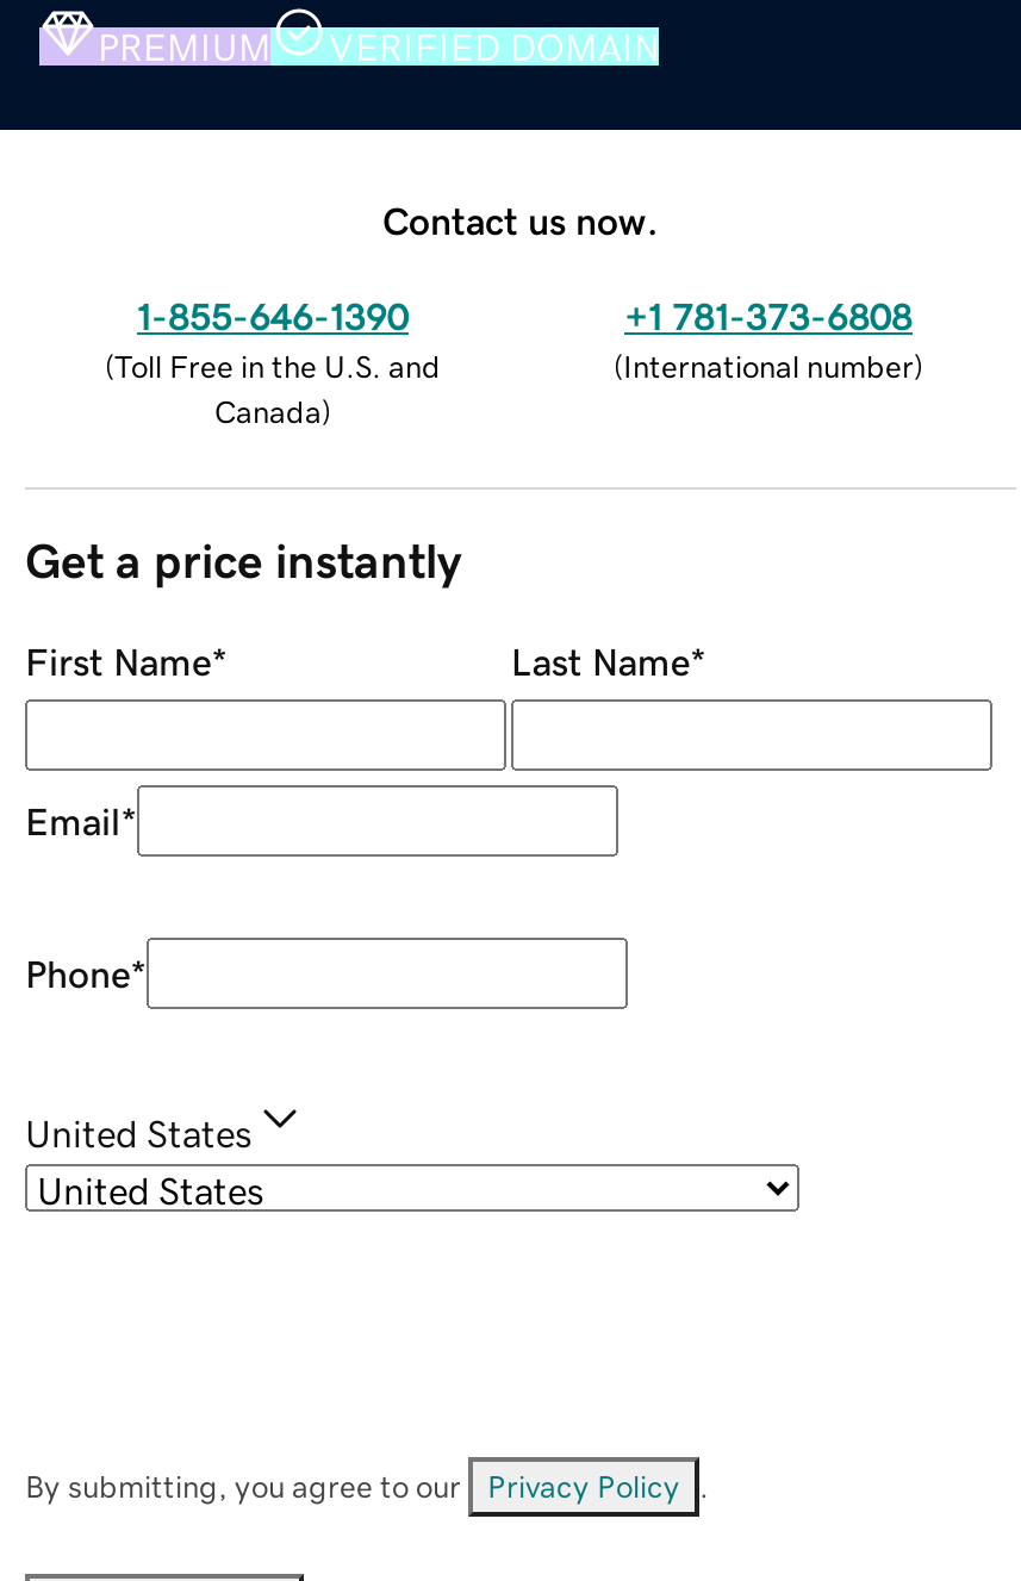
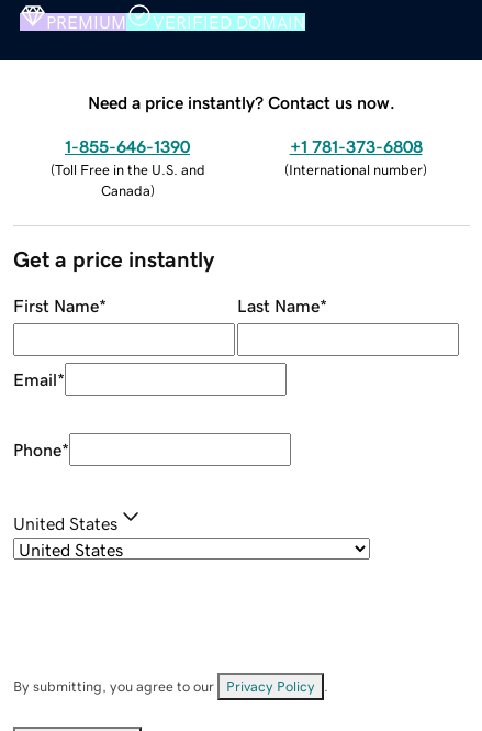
- Contact us now.
+ Need a price instantly? Contact us now.
